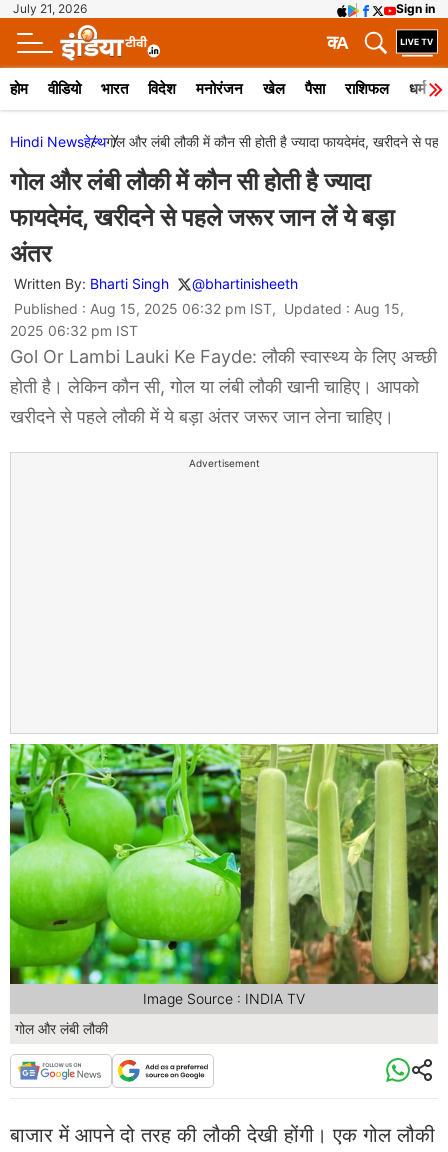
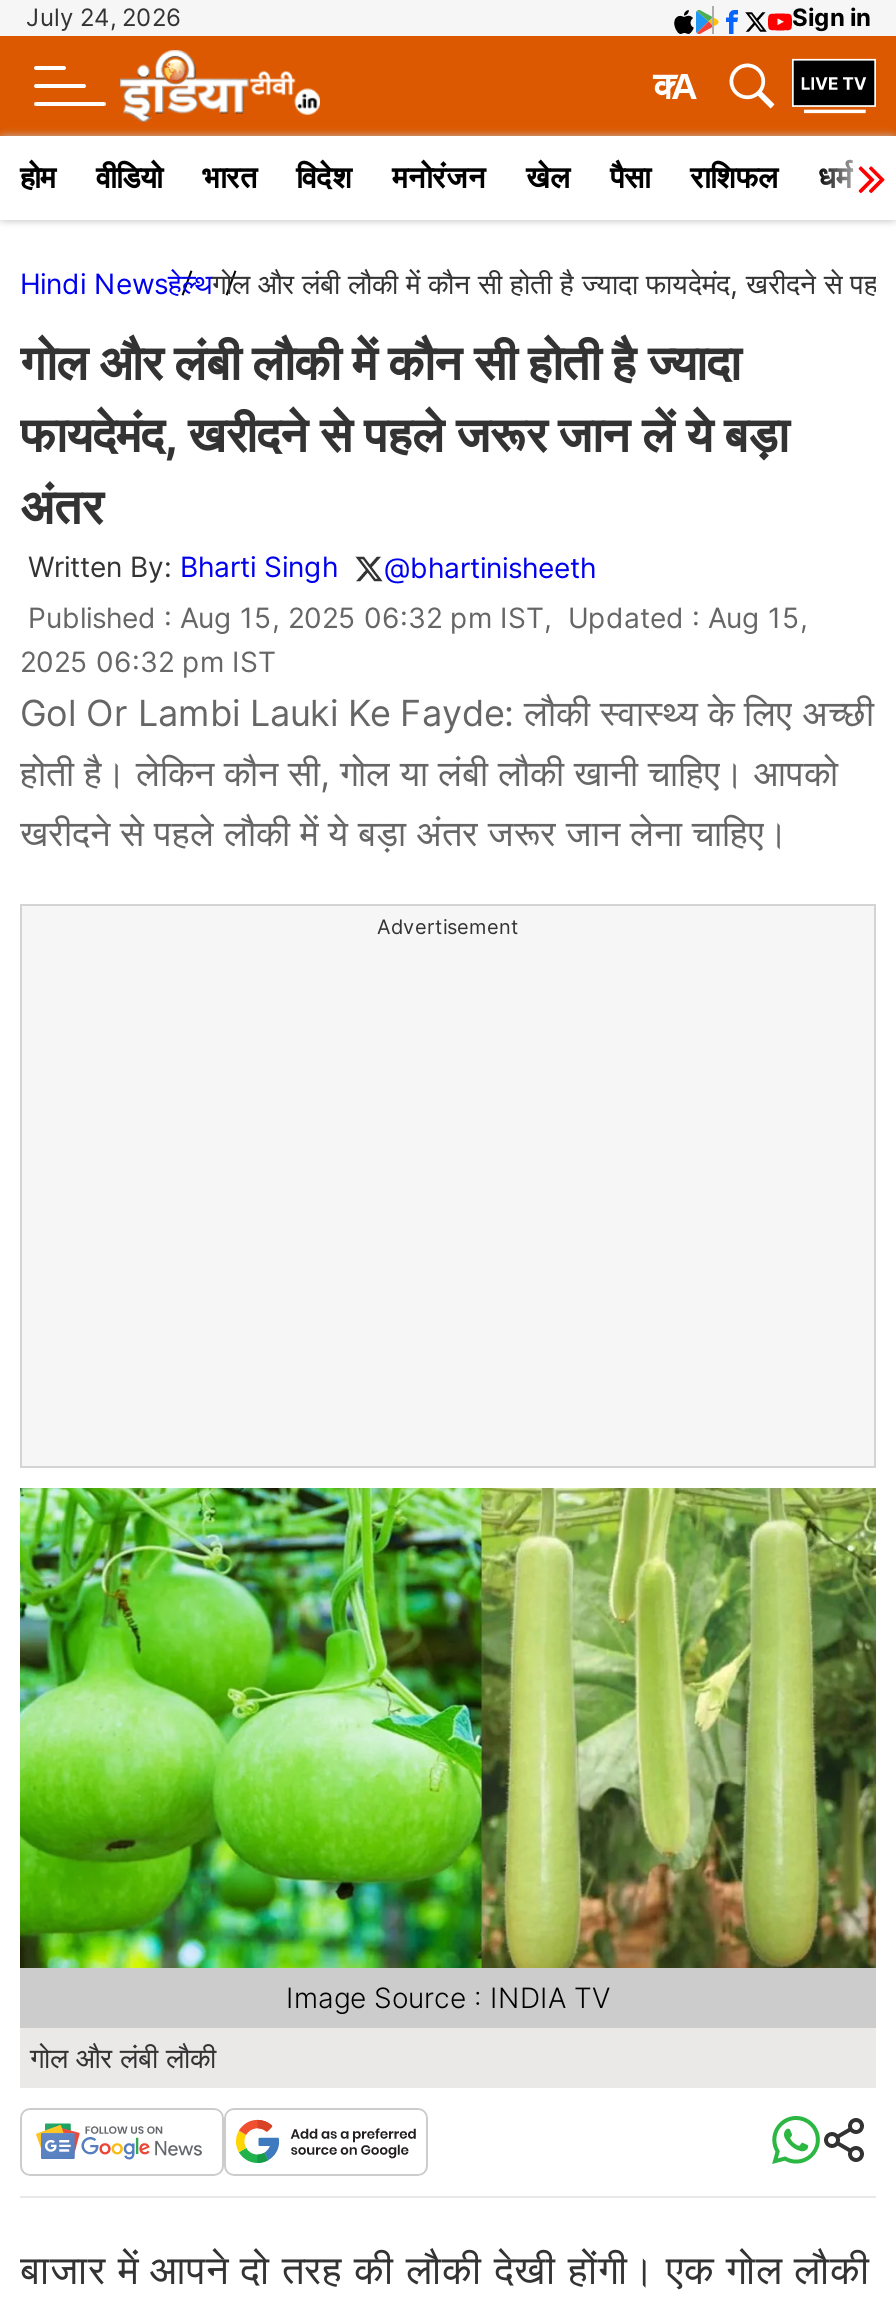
- July 21, 2026
+ July 24, 2026
